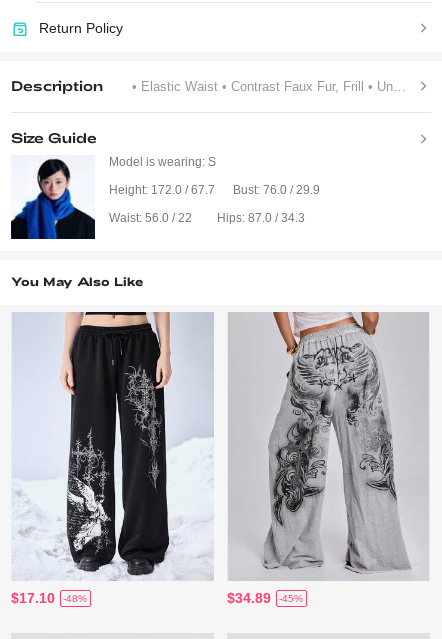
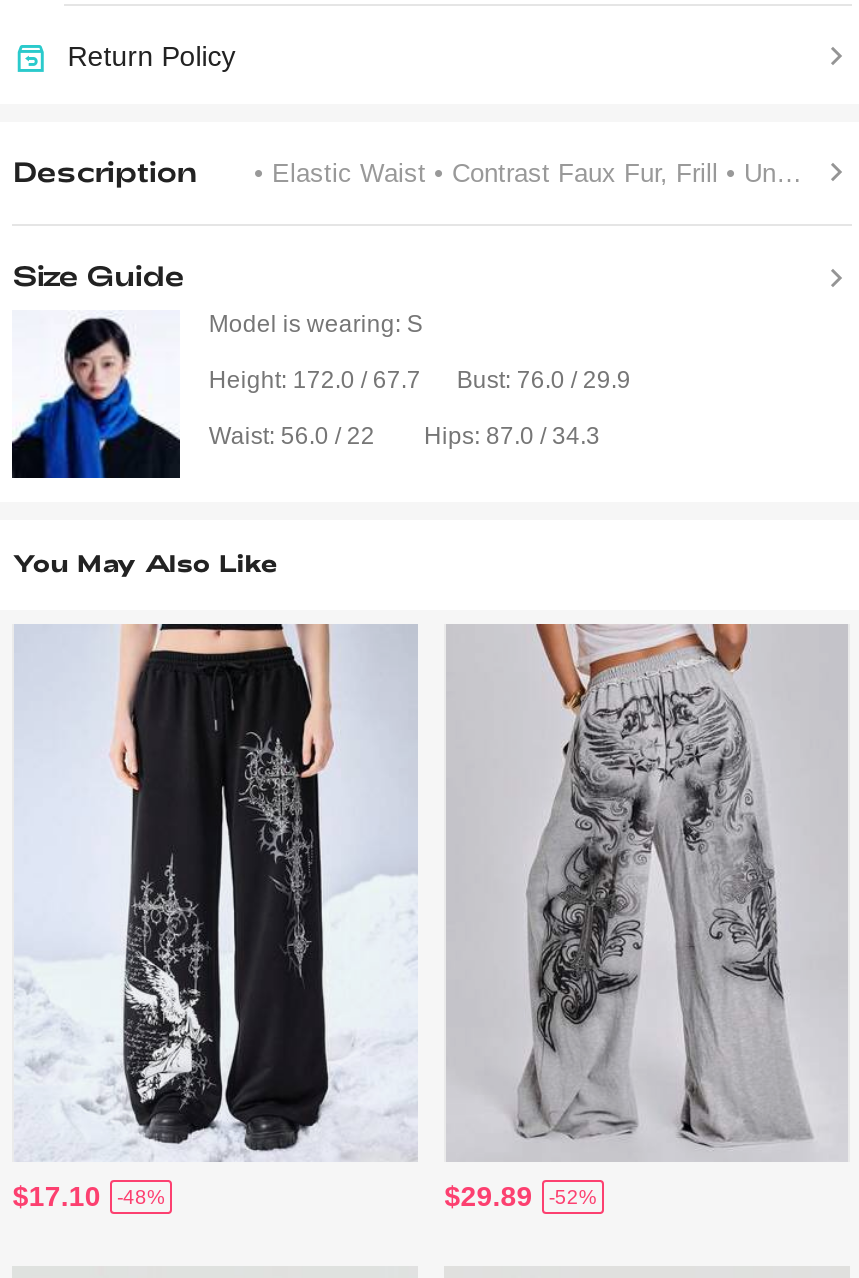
- $34.89
+ $29.89

- -45%
+ -52%
